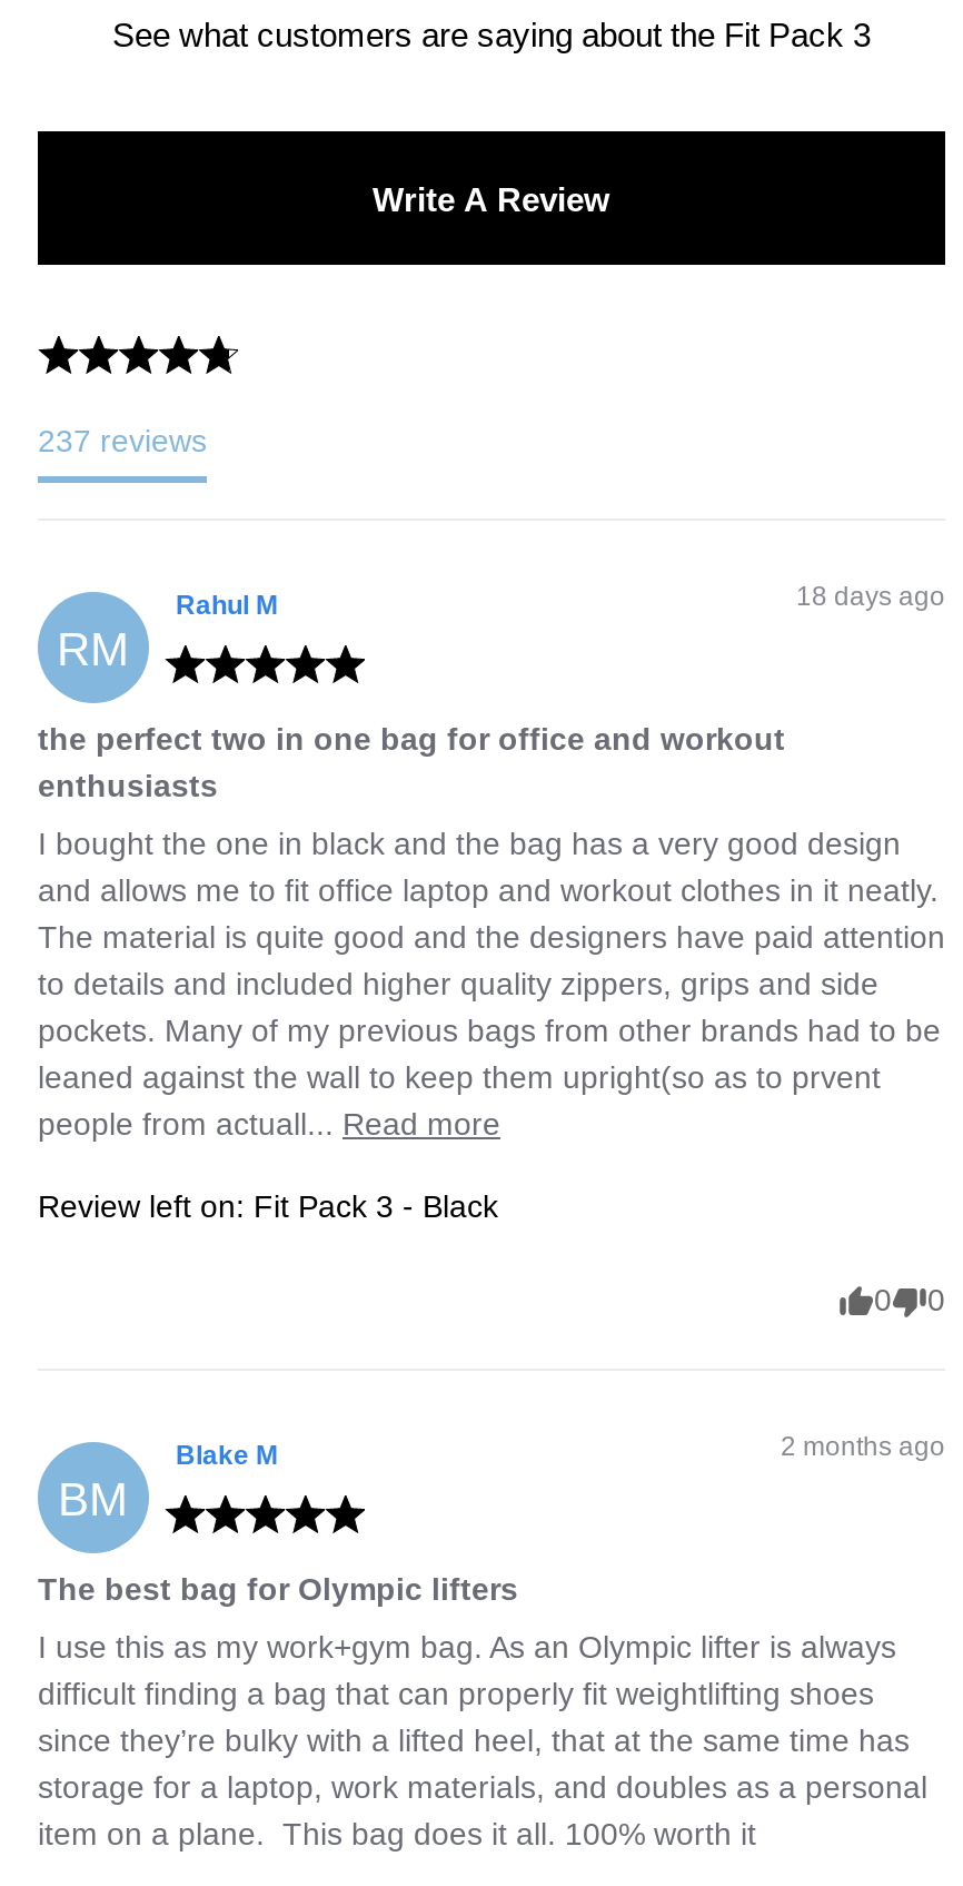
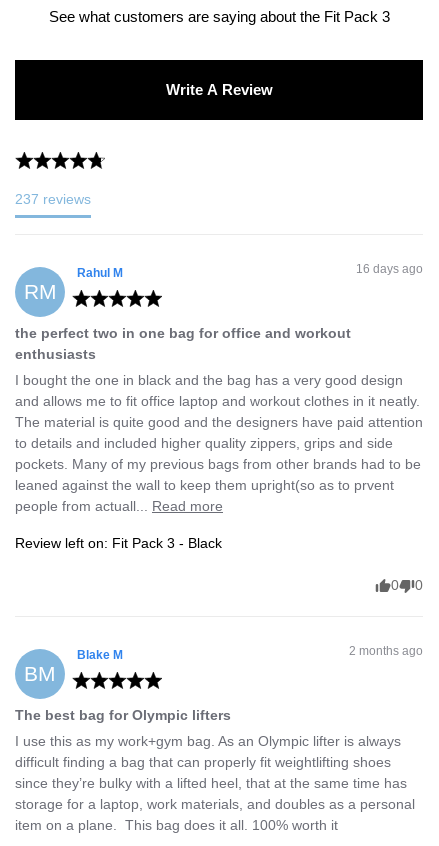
- 18 days ago
+ 16 days ago
